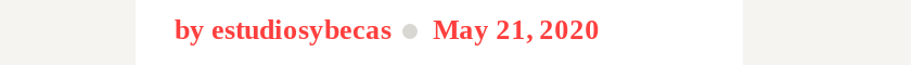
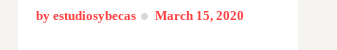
- by estudiosybecas May 21, 2020
+ by estudiosybecas March 15, 2020
